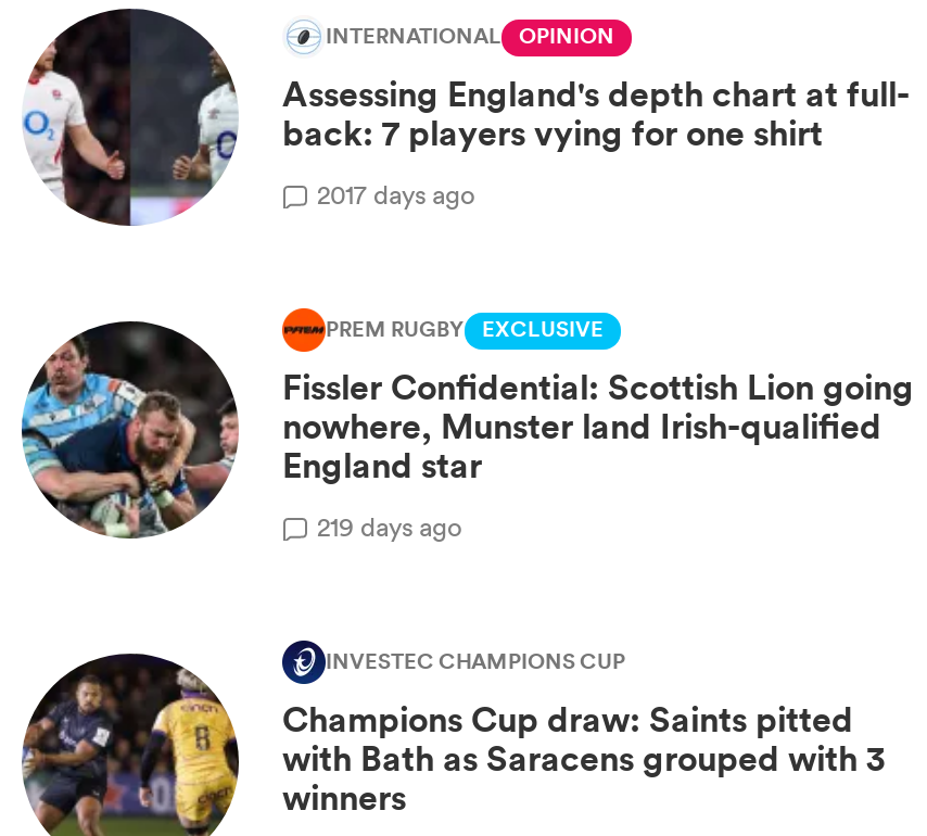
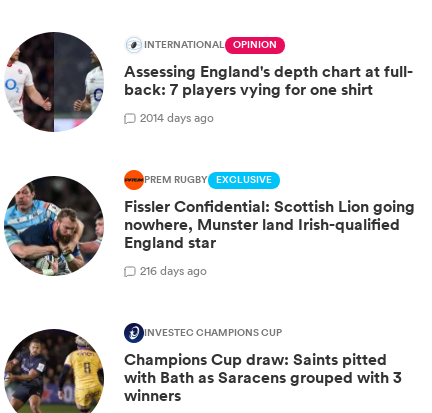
- 2017 days ago
+ 2014 days ago

- 219 days ago
+ 216 days ago
